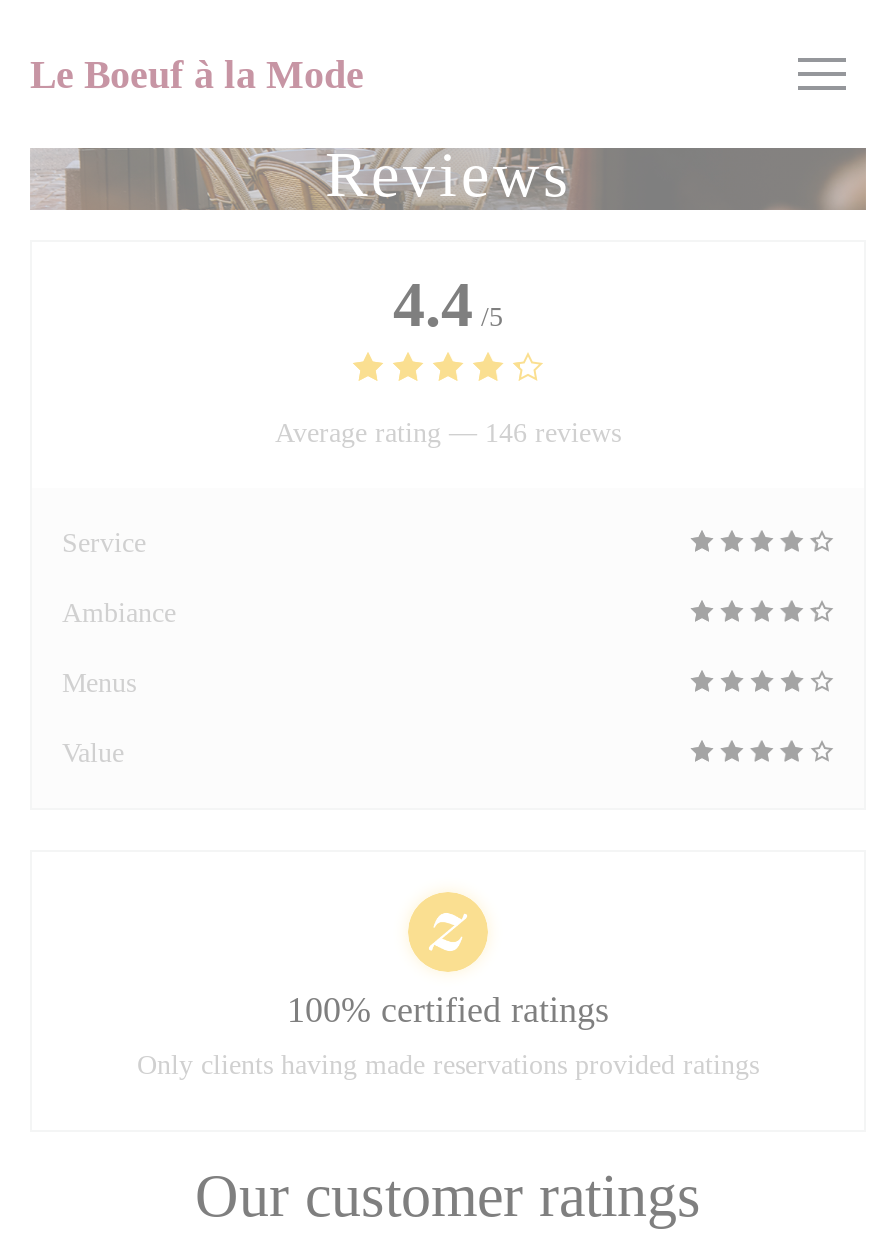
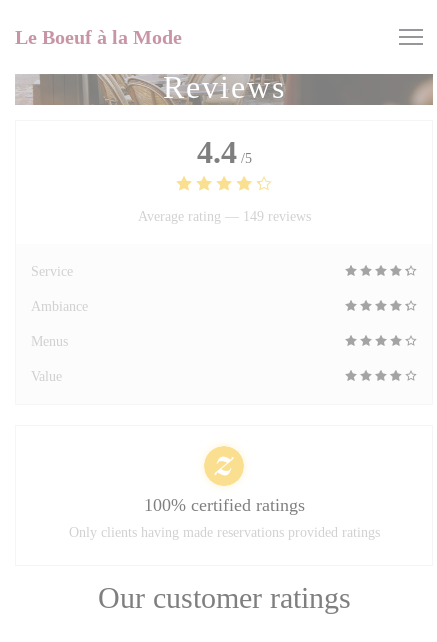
- Average rating — 146 reviews
+ Average rating — 149 reviews
